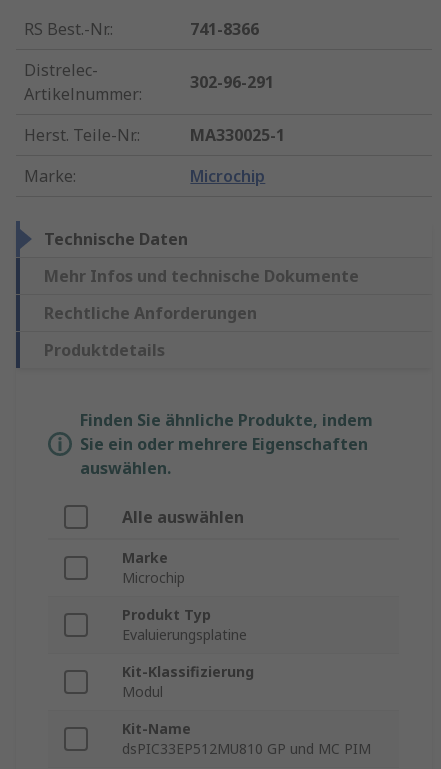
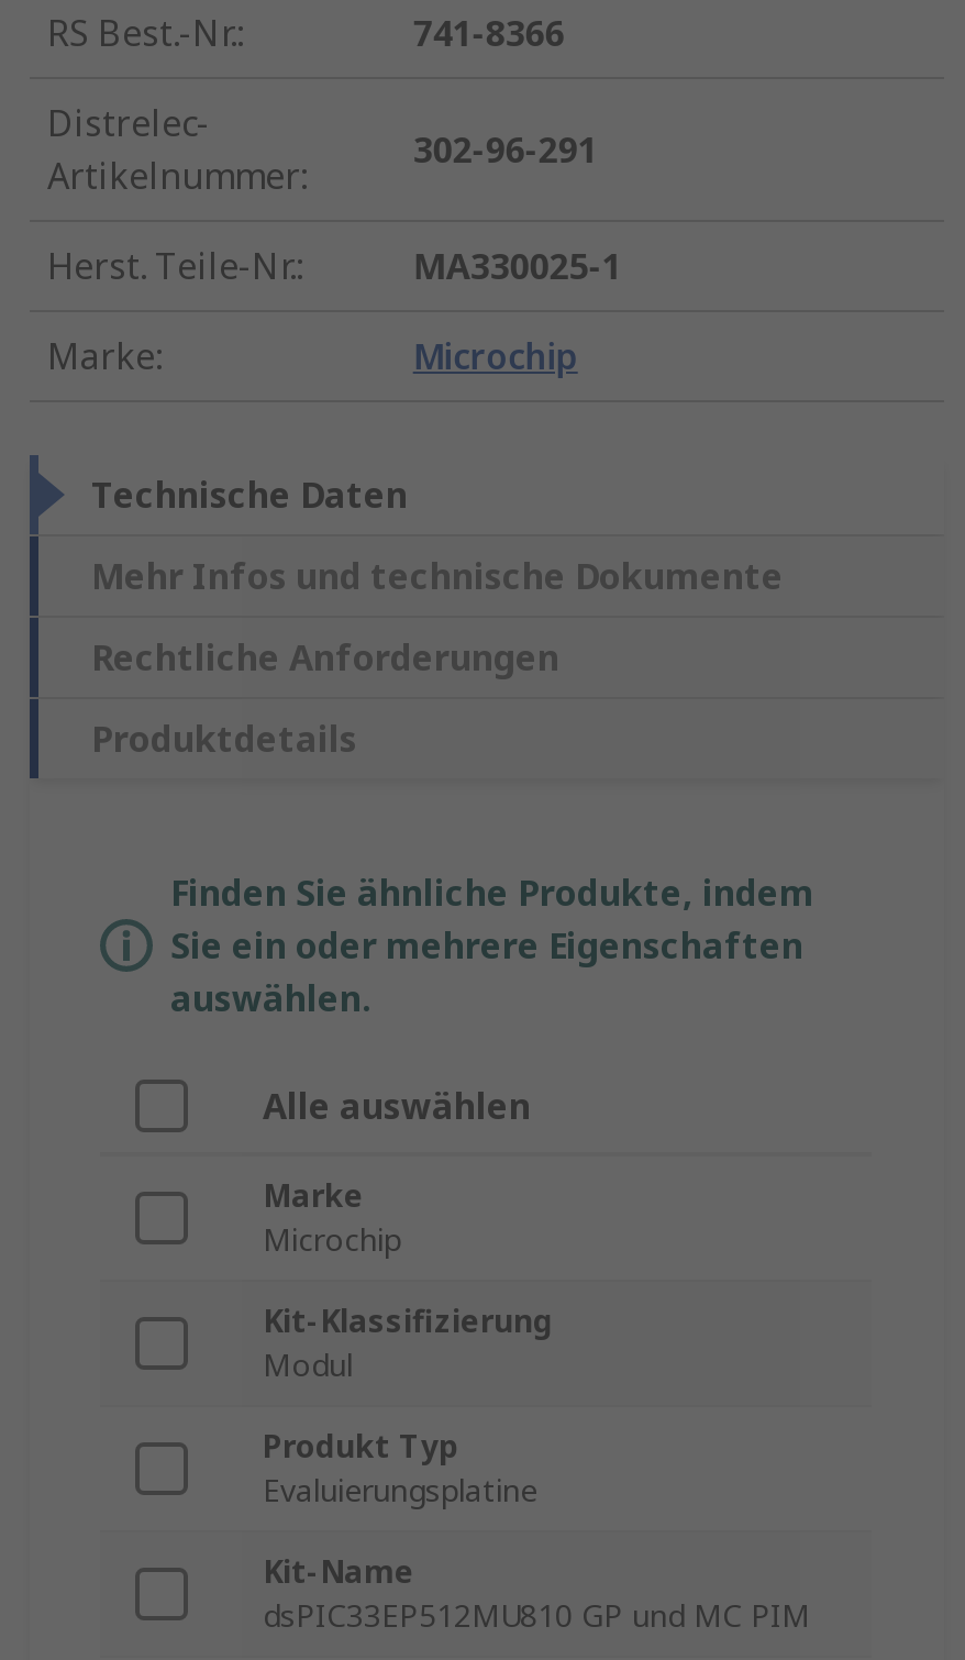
moved down: Produkt Typ | Evaluierungsplatine

moved up: Kit-Klassifizierung | Modul
